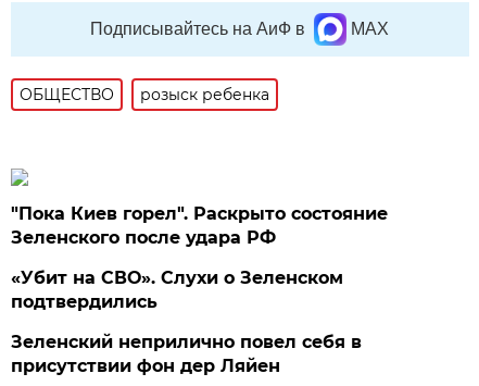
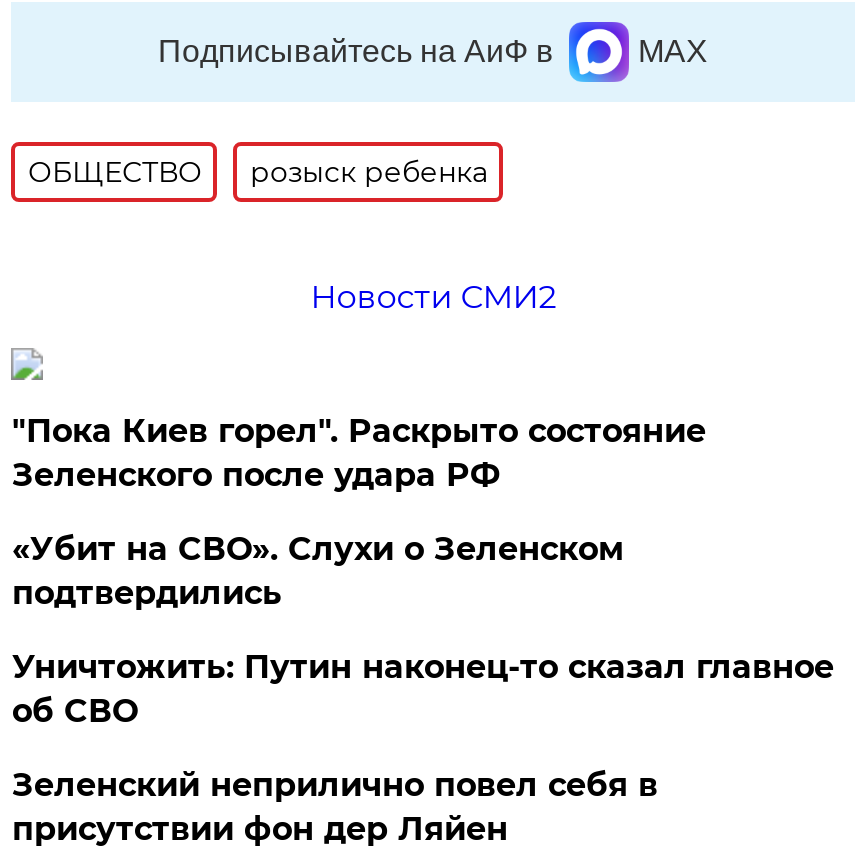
+ Новости СМИ2

+ Уничтожить: Путин наконец-то сказал главное
+ об СВО
